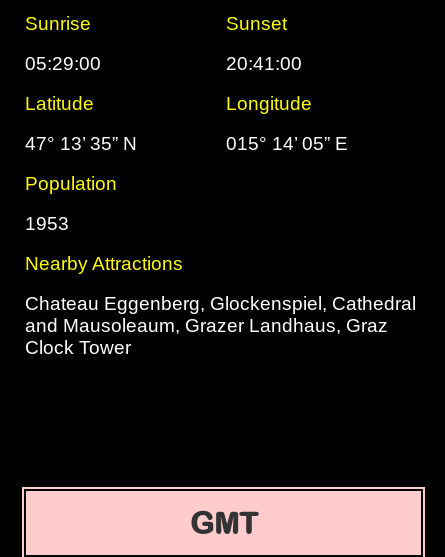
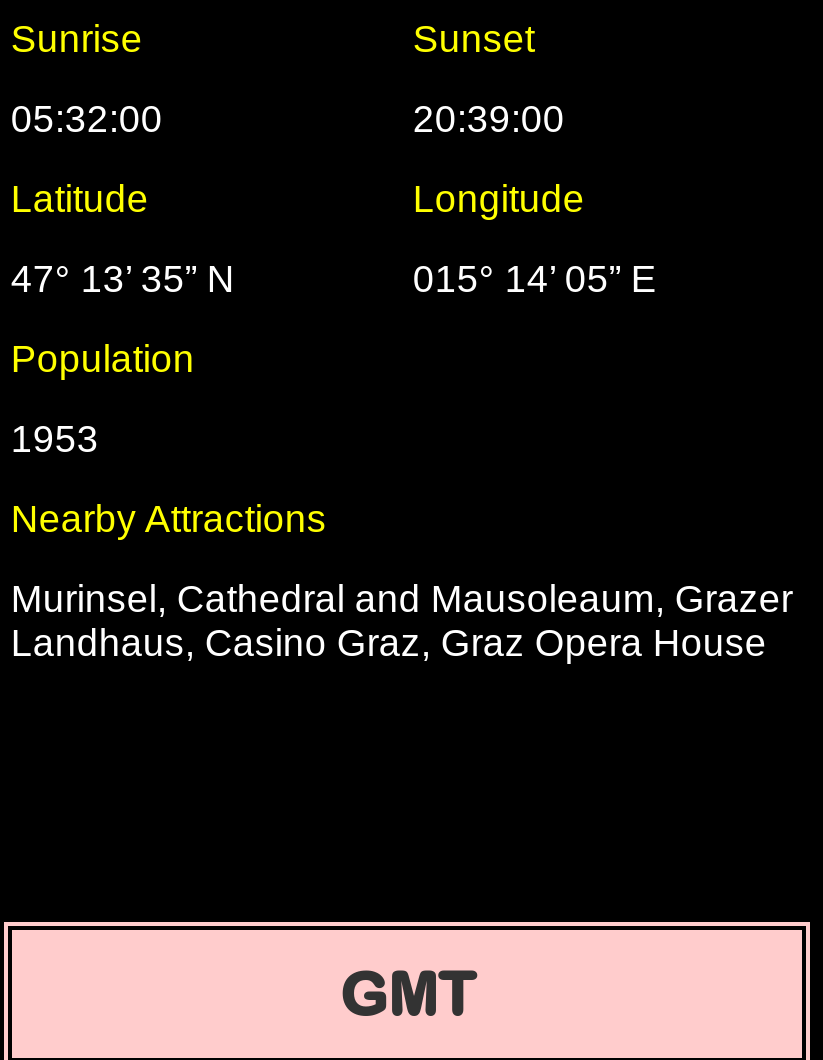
- 05:29:00
+ 05:32:00

- 20:41:00
+ 20:39:00

- Chateau Eggenberg, Glockenspiel, Cathedral
- and Mausoleaum, Grazer Landhaus, Graz
- Clock Tower
+ Murinsel, Cathedral and Mausoleaum, Grazer
+ Landhaus, Casino Graz, Graz Opera House
